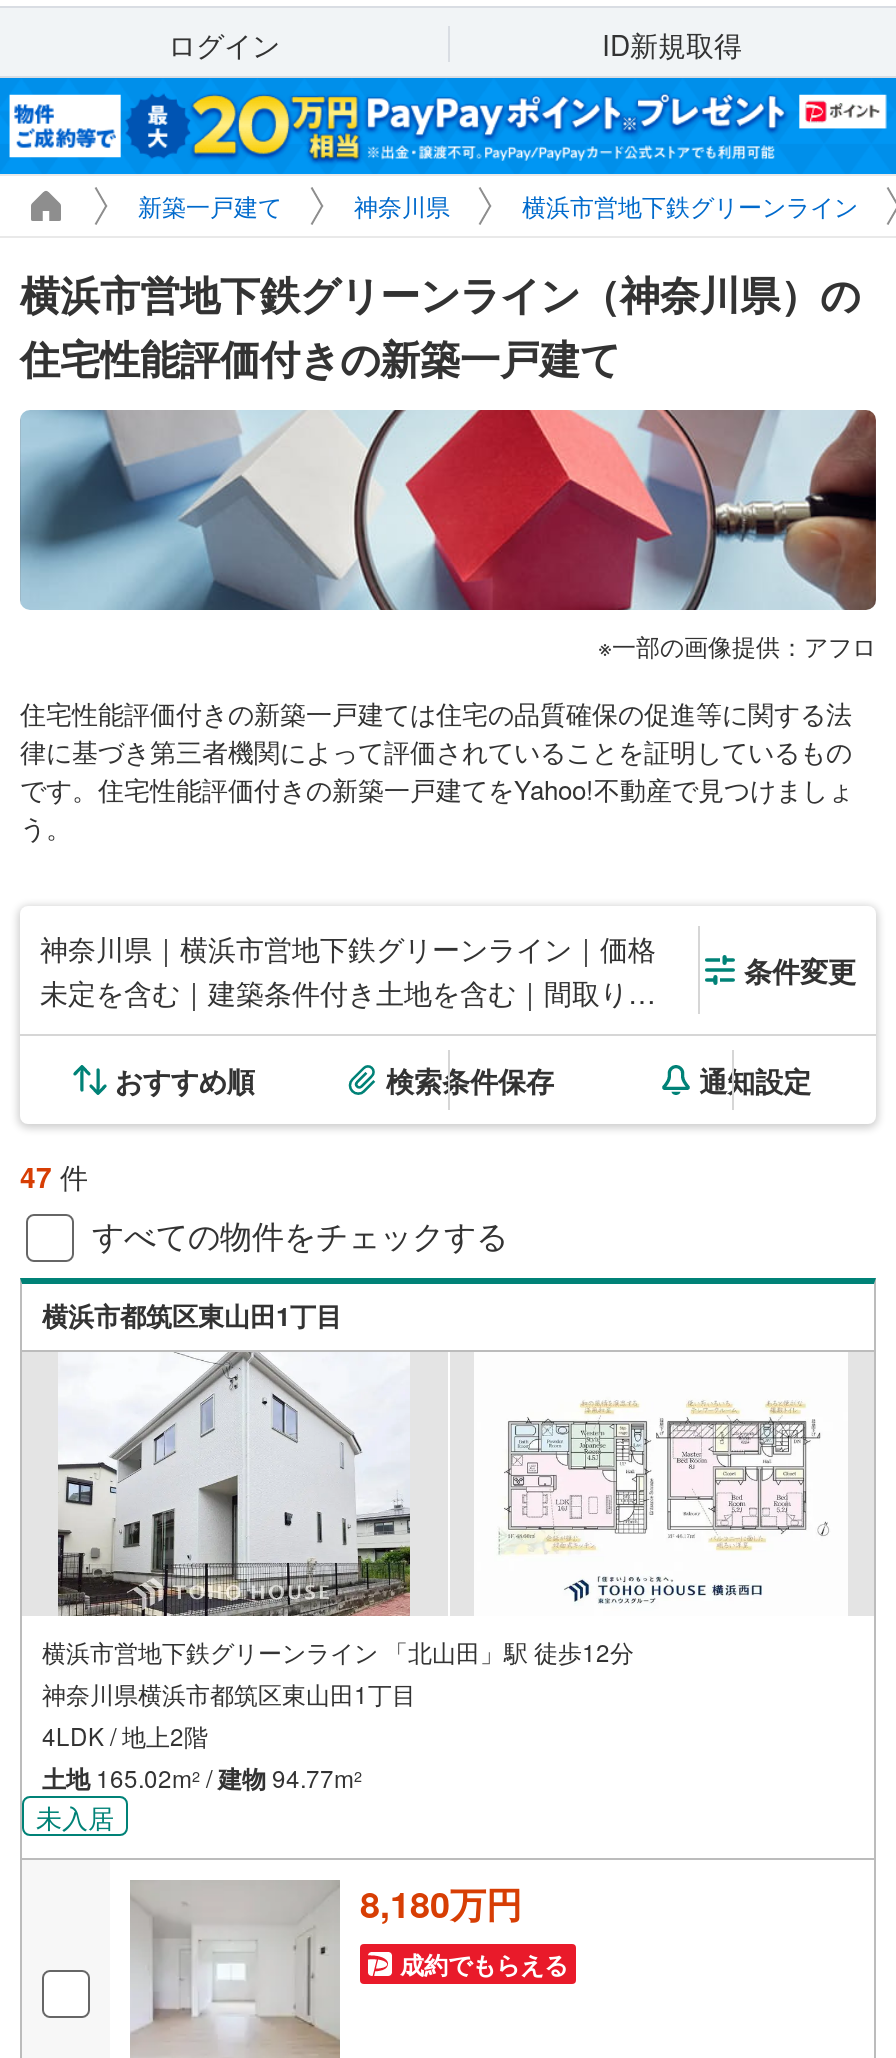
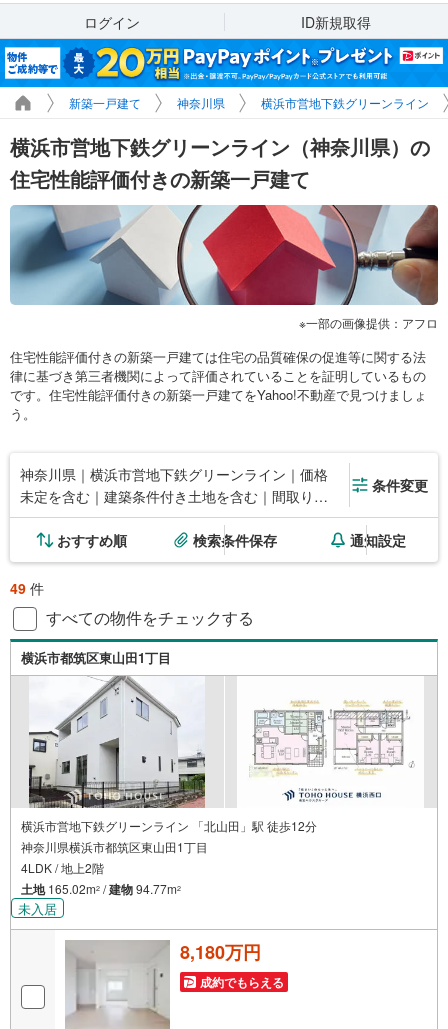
- 47件
+ 49件
